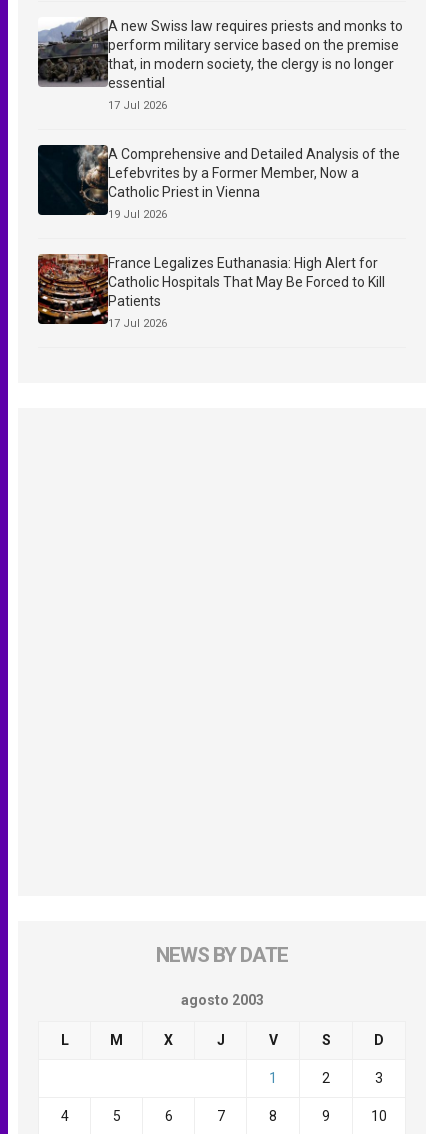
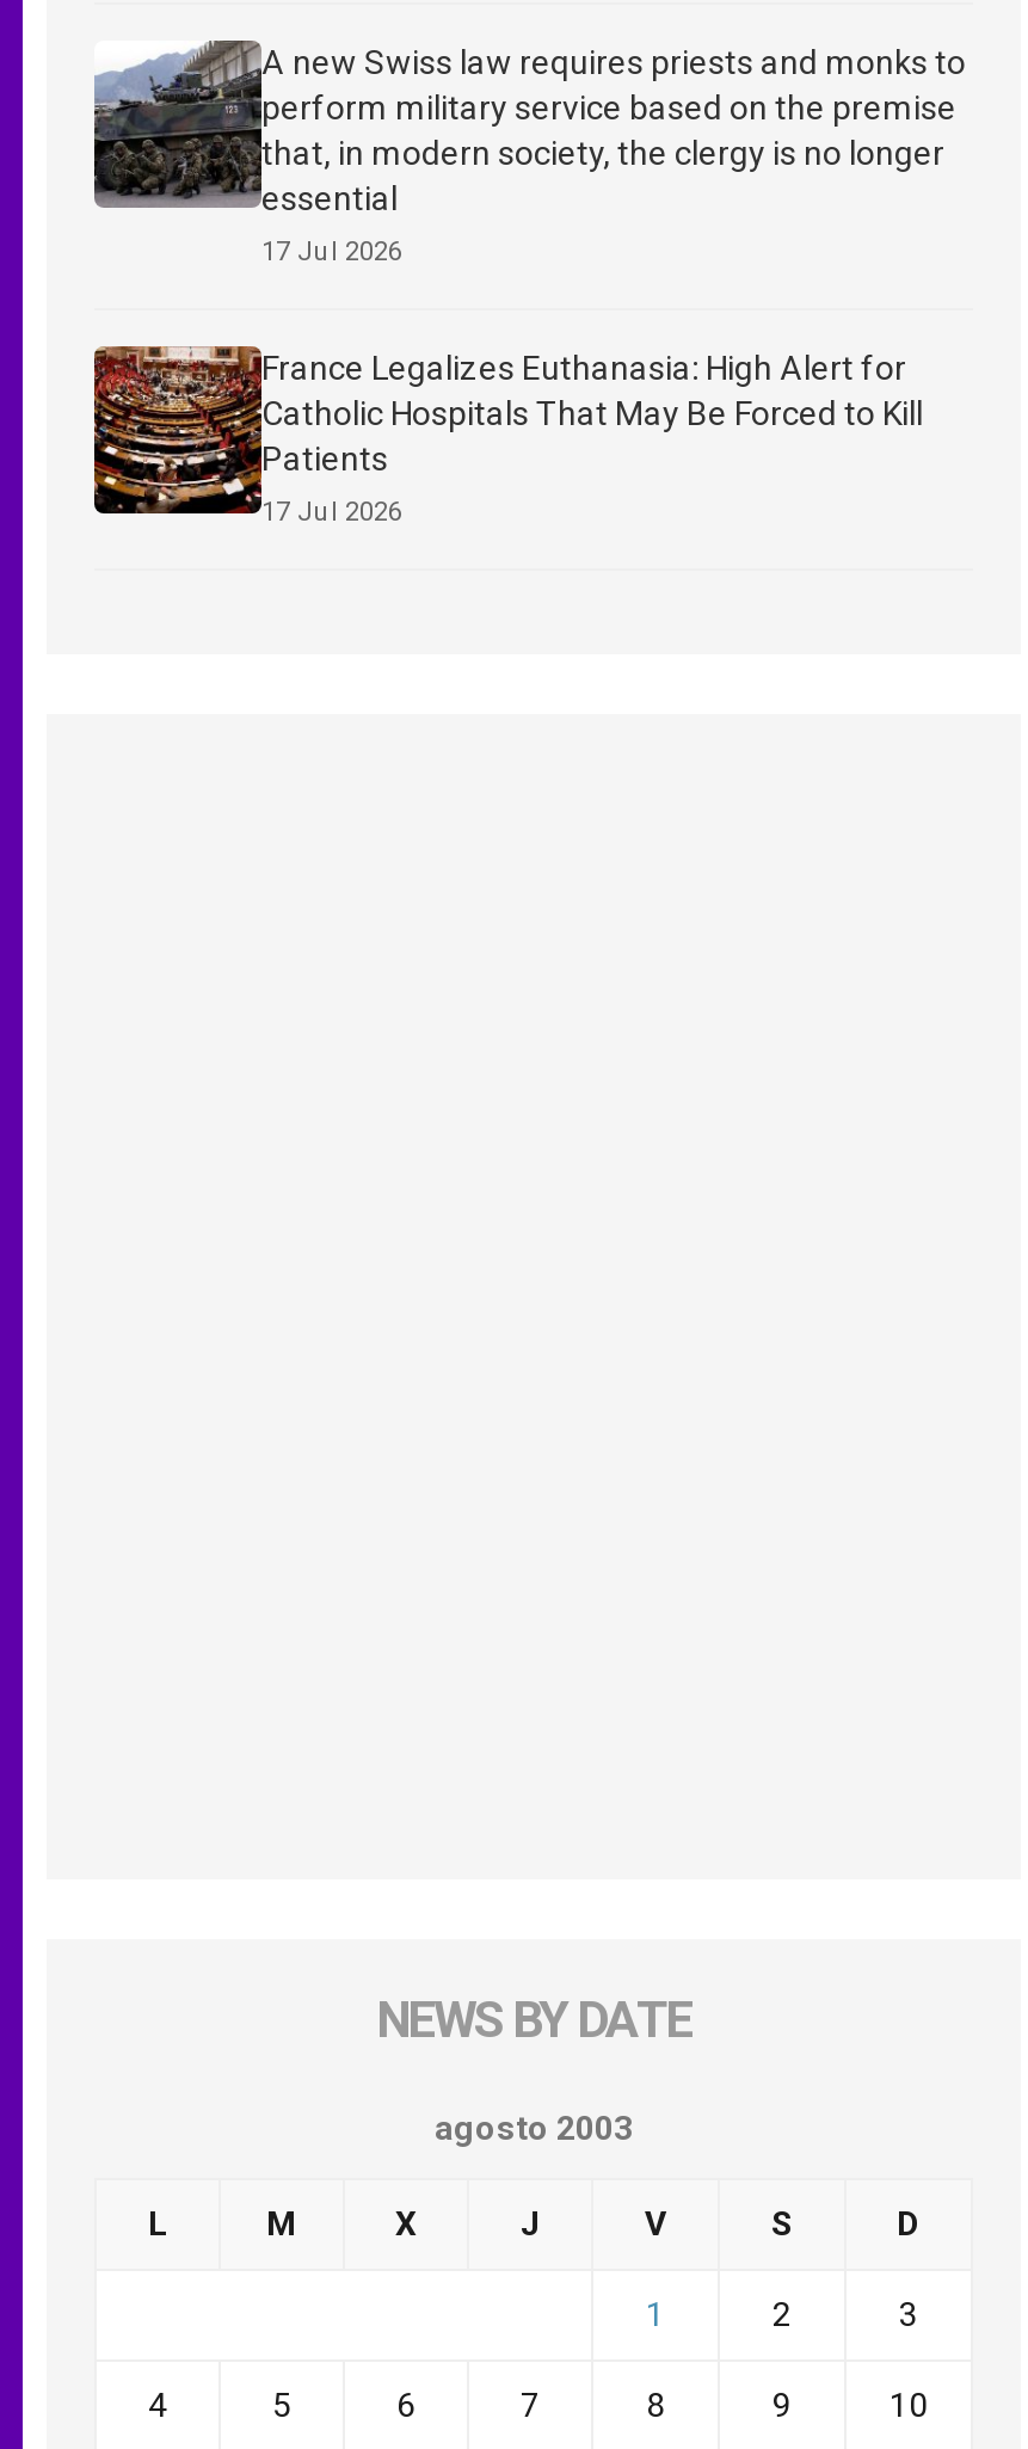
- [image]
- A Comprehensive and Detailed Analysis of the
- Lefebvrites by a Former Member, Now a
- Catholic Priest in Vienna
- 19 Jul 2026
